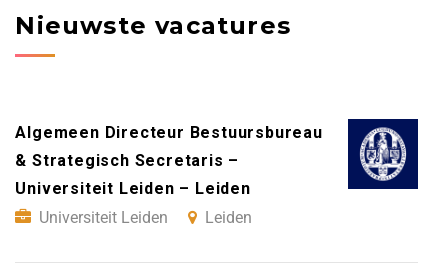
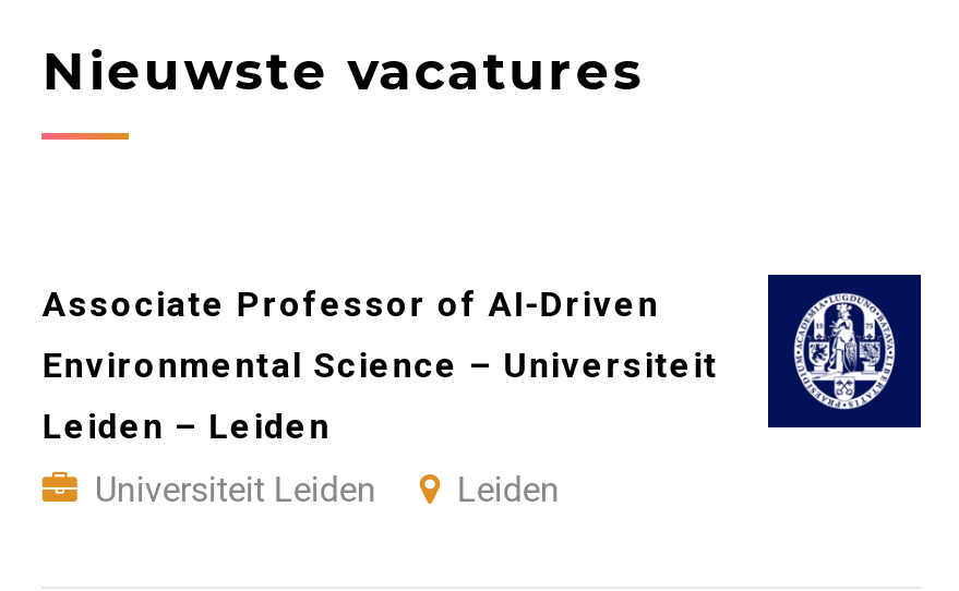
- Algemeen Directeur Bestuursbureau
+ Associate Professor of AI-Driven

- & Strategisch Secretaris –
+ Environmental Science – Universiteit

- Universiteit Leiden – Leiden
+ Leiden – Leiden
